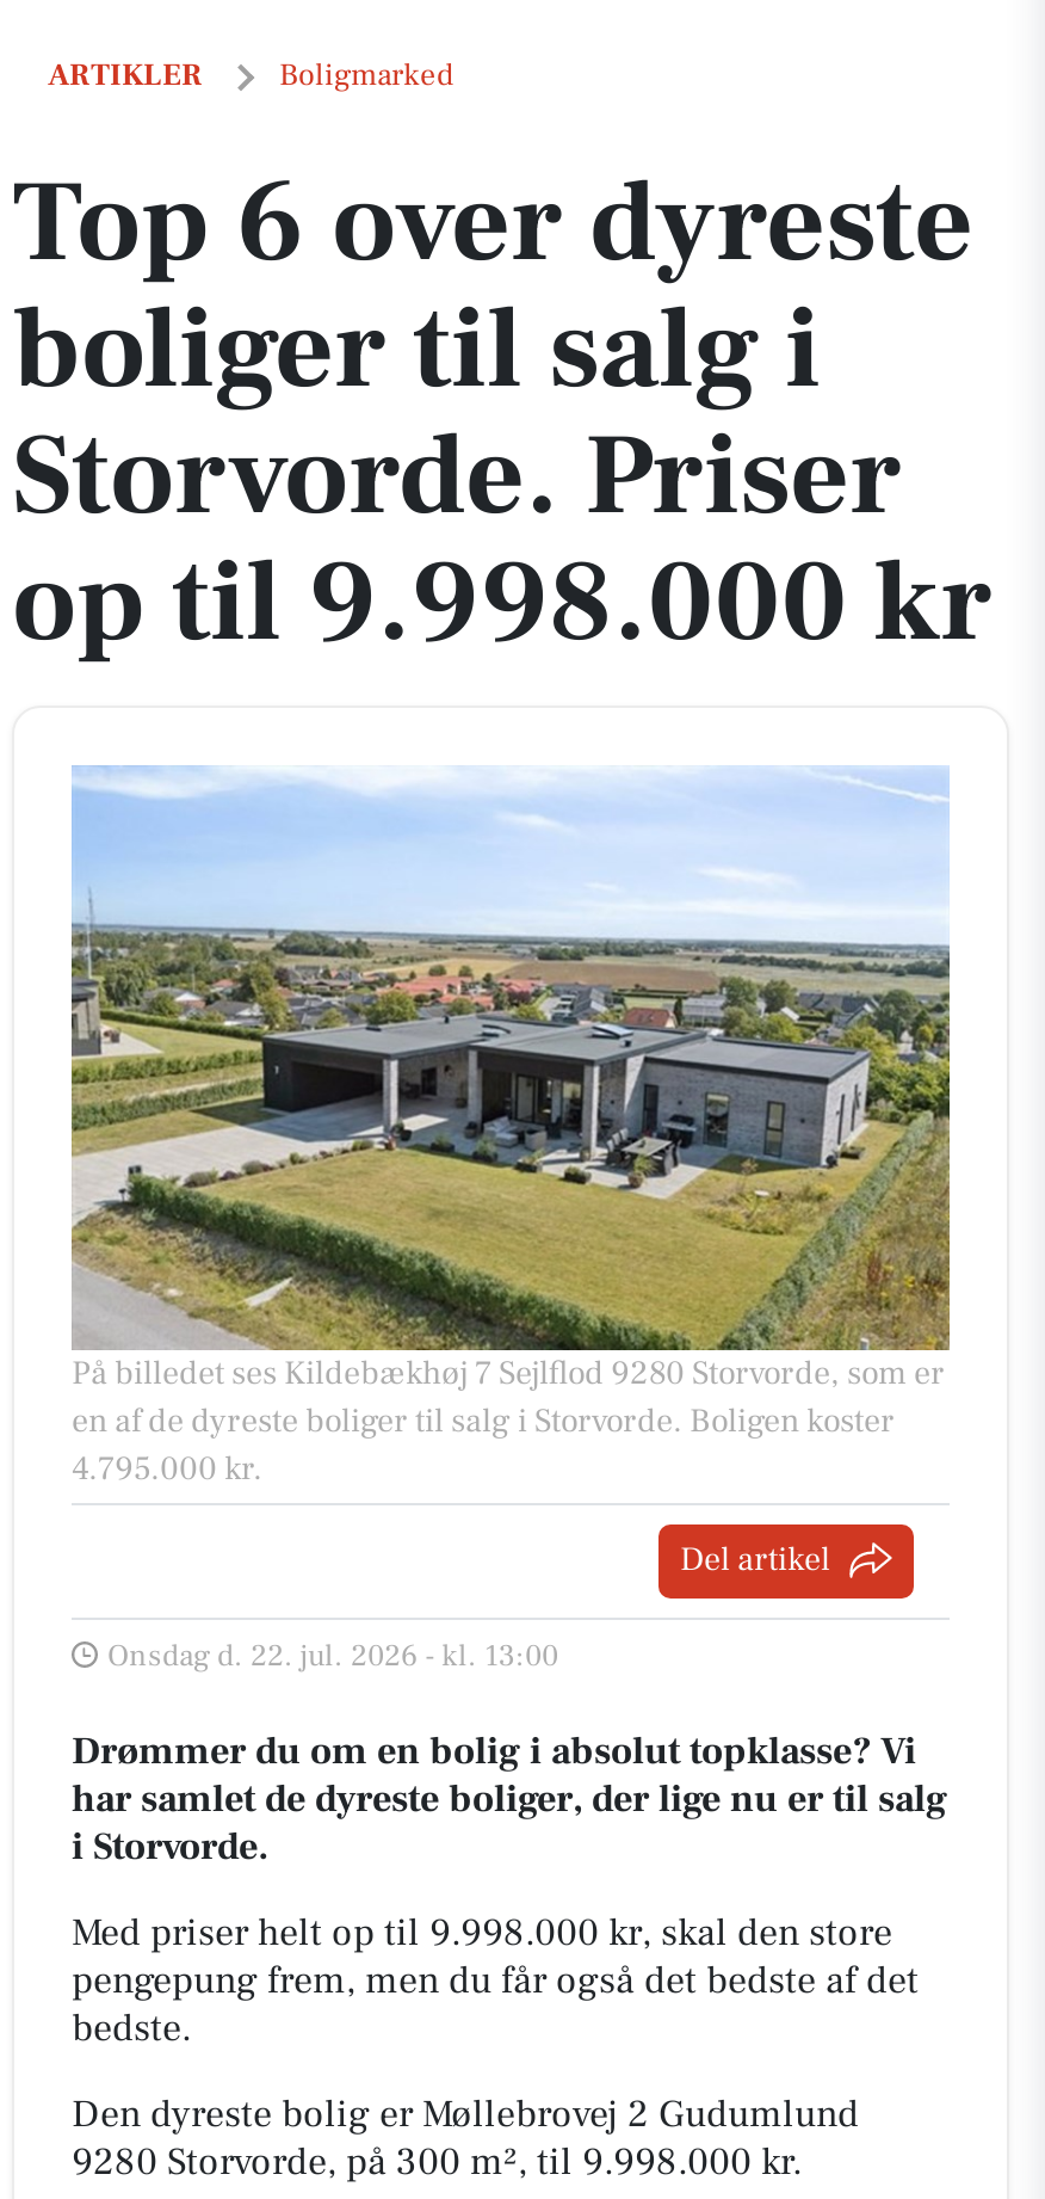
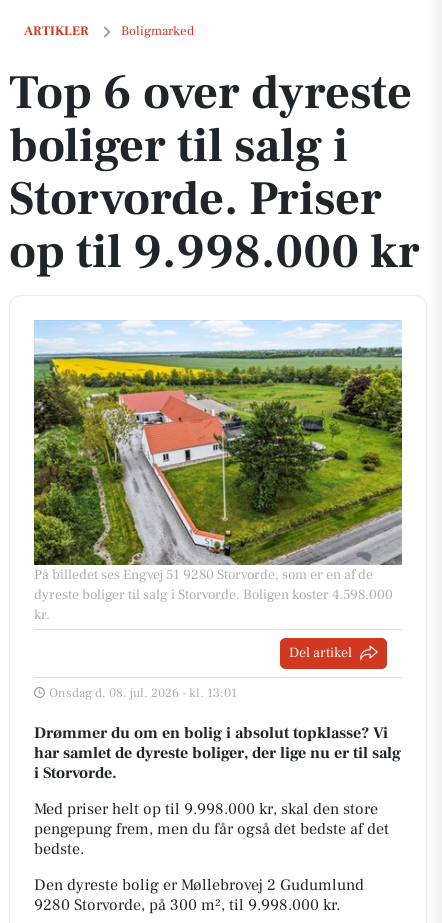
- [image]
- På billedet ses Kildebækhøj 7 Sejlflod 9280 Storvorde, som er
- en af de dyreste boliger til salg i Storvorde. Boligen koster
- 4.795.000 kr.
+ [image]
+ På billedet ses Engvej 51 9280 Storvorde, som er en af de
+ dyreste boliger til salg i Storvorde. Boligen koster 4.598.000
+ kr.

- Onsdag d. 22. jul. 2026 - kl. 13:00
+ Onsdag d. 08. jul. 2026 - kl. 13:01
